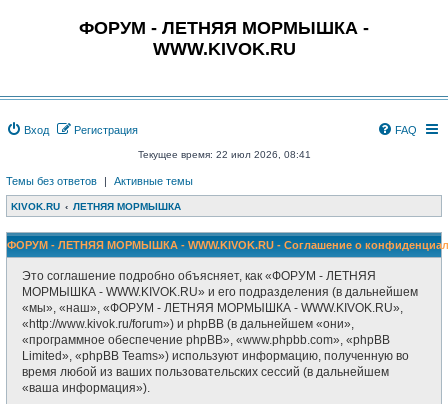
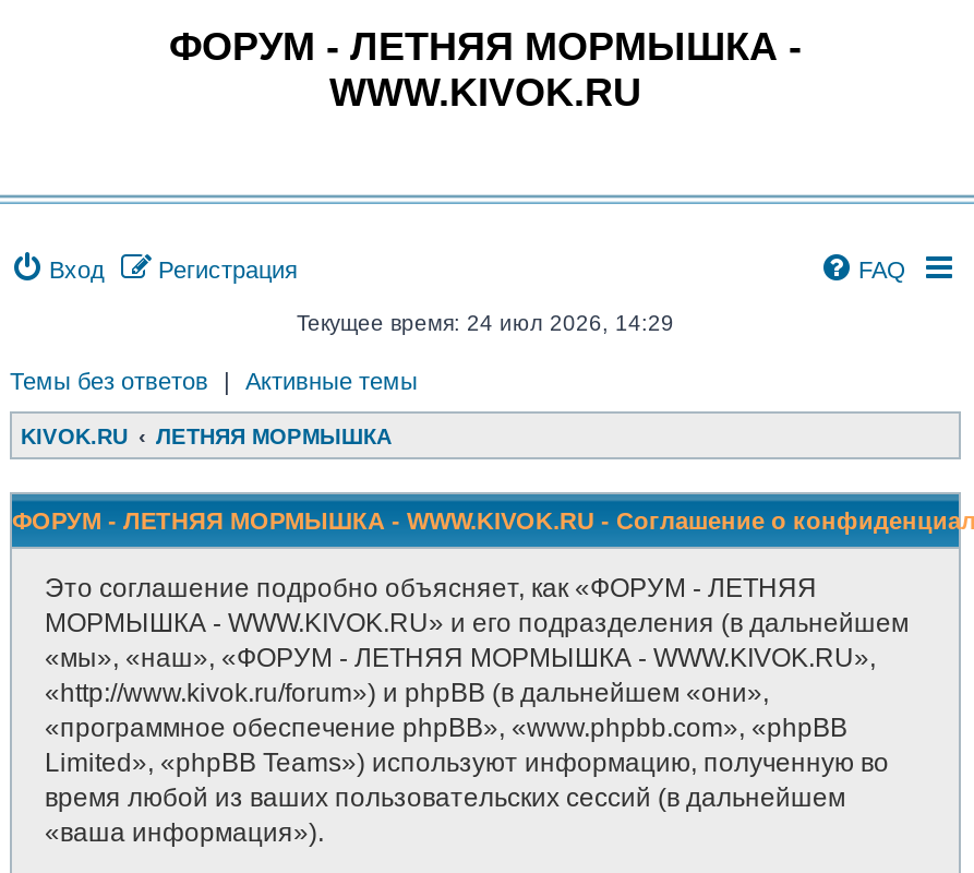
- Текущее время: 22 июл 2026, 08:41
+ Текущее время: 24 июл 2026, 14:29
